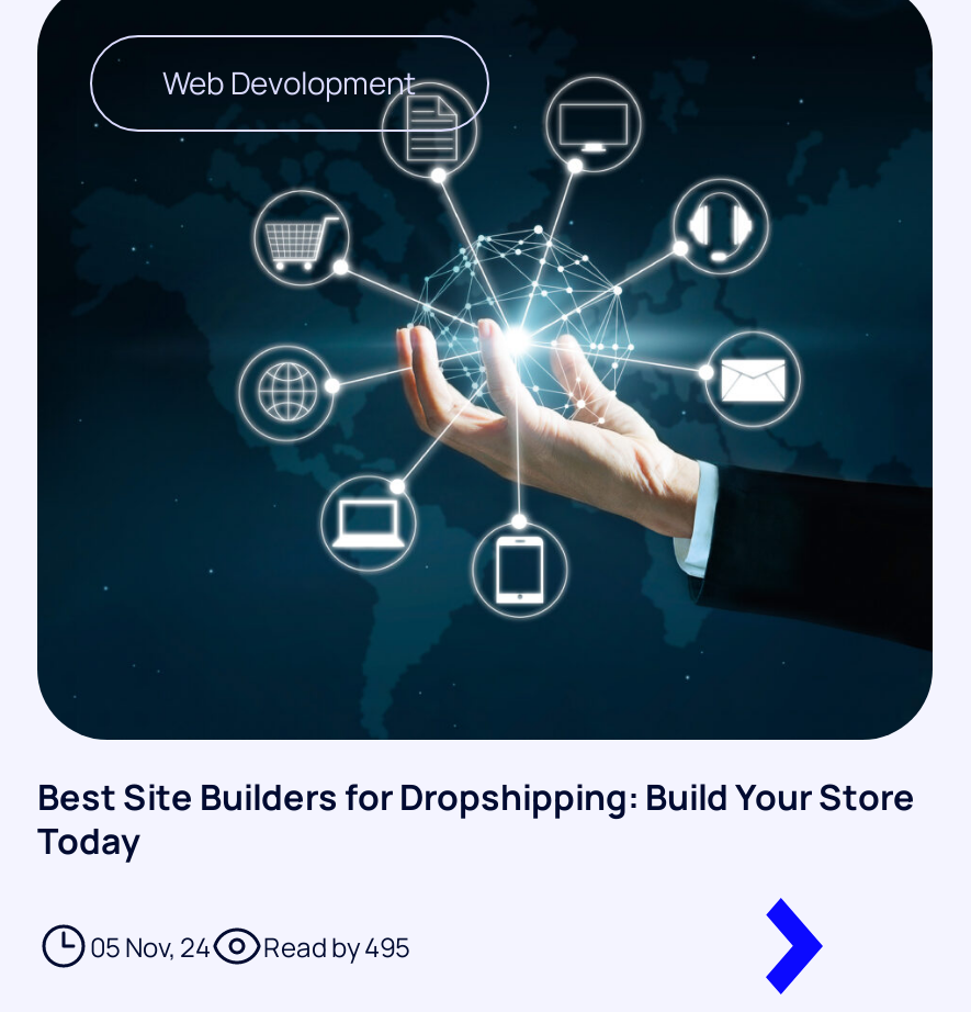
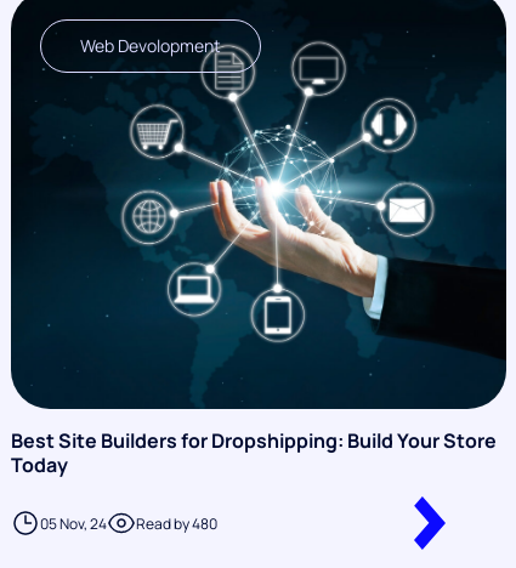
- 05 Nov, 24 Read by 495
+ 05 Nov, 24 Read by 480
